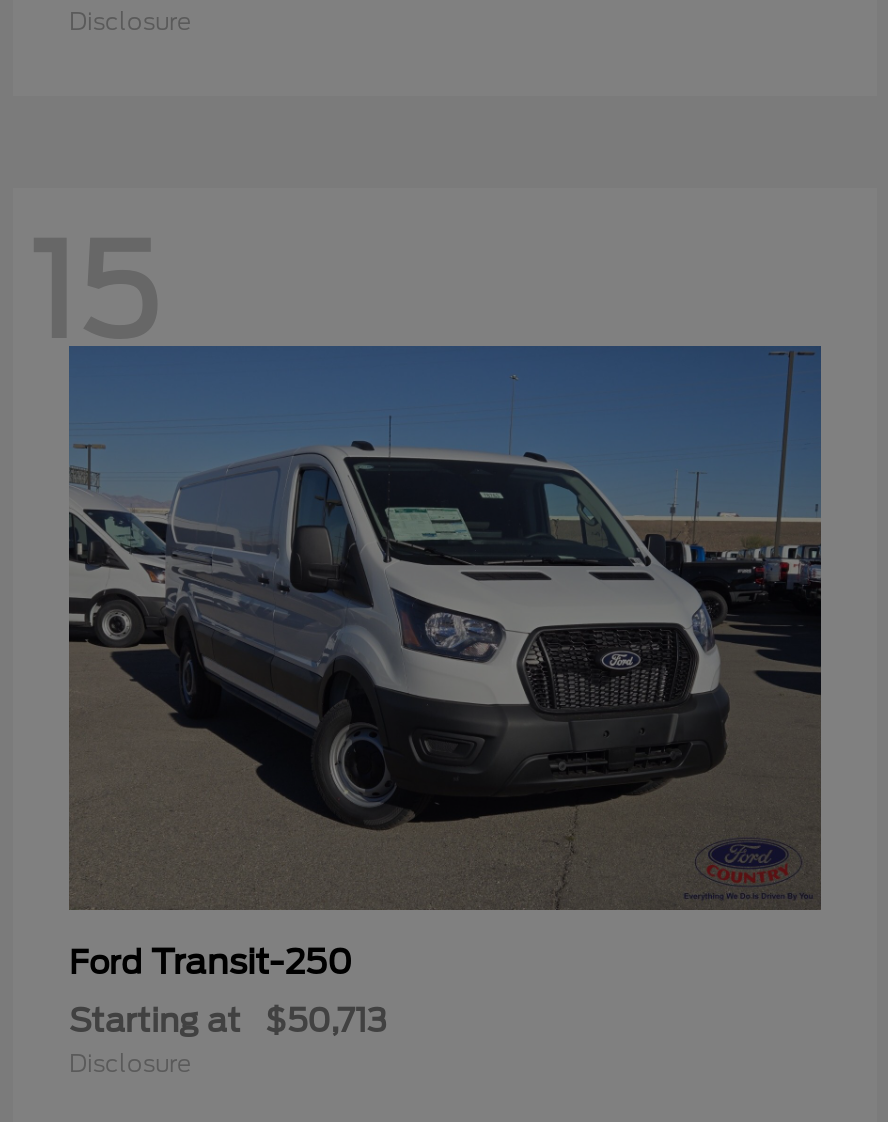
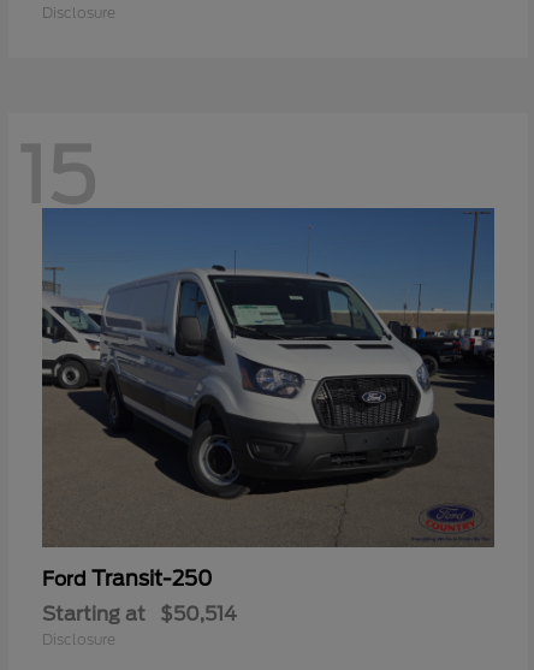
- Starting at $50,713
+ Starting at $50,514
